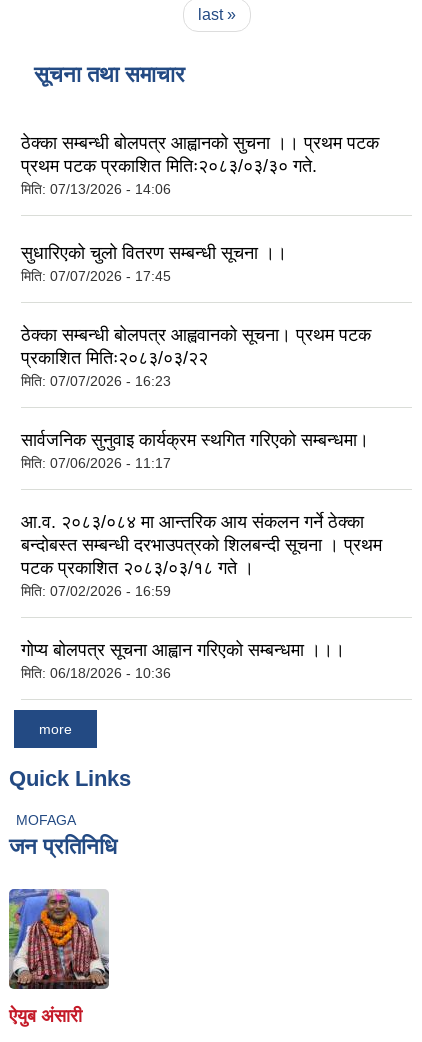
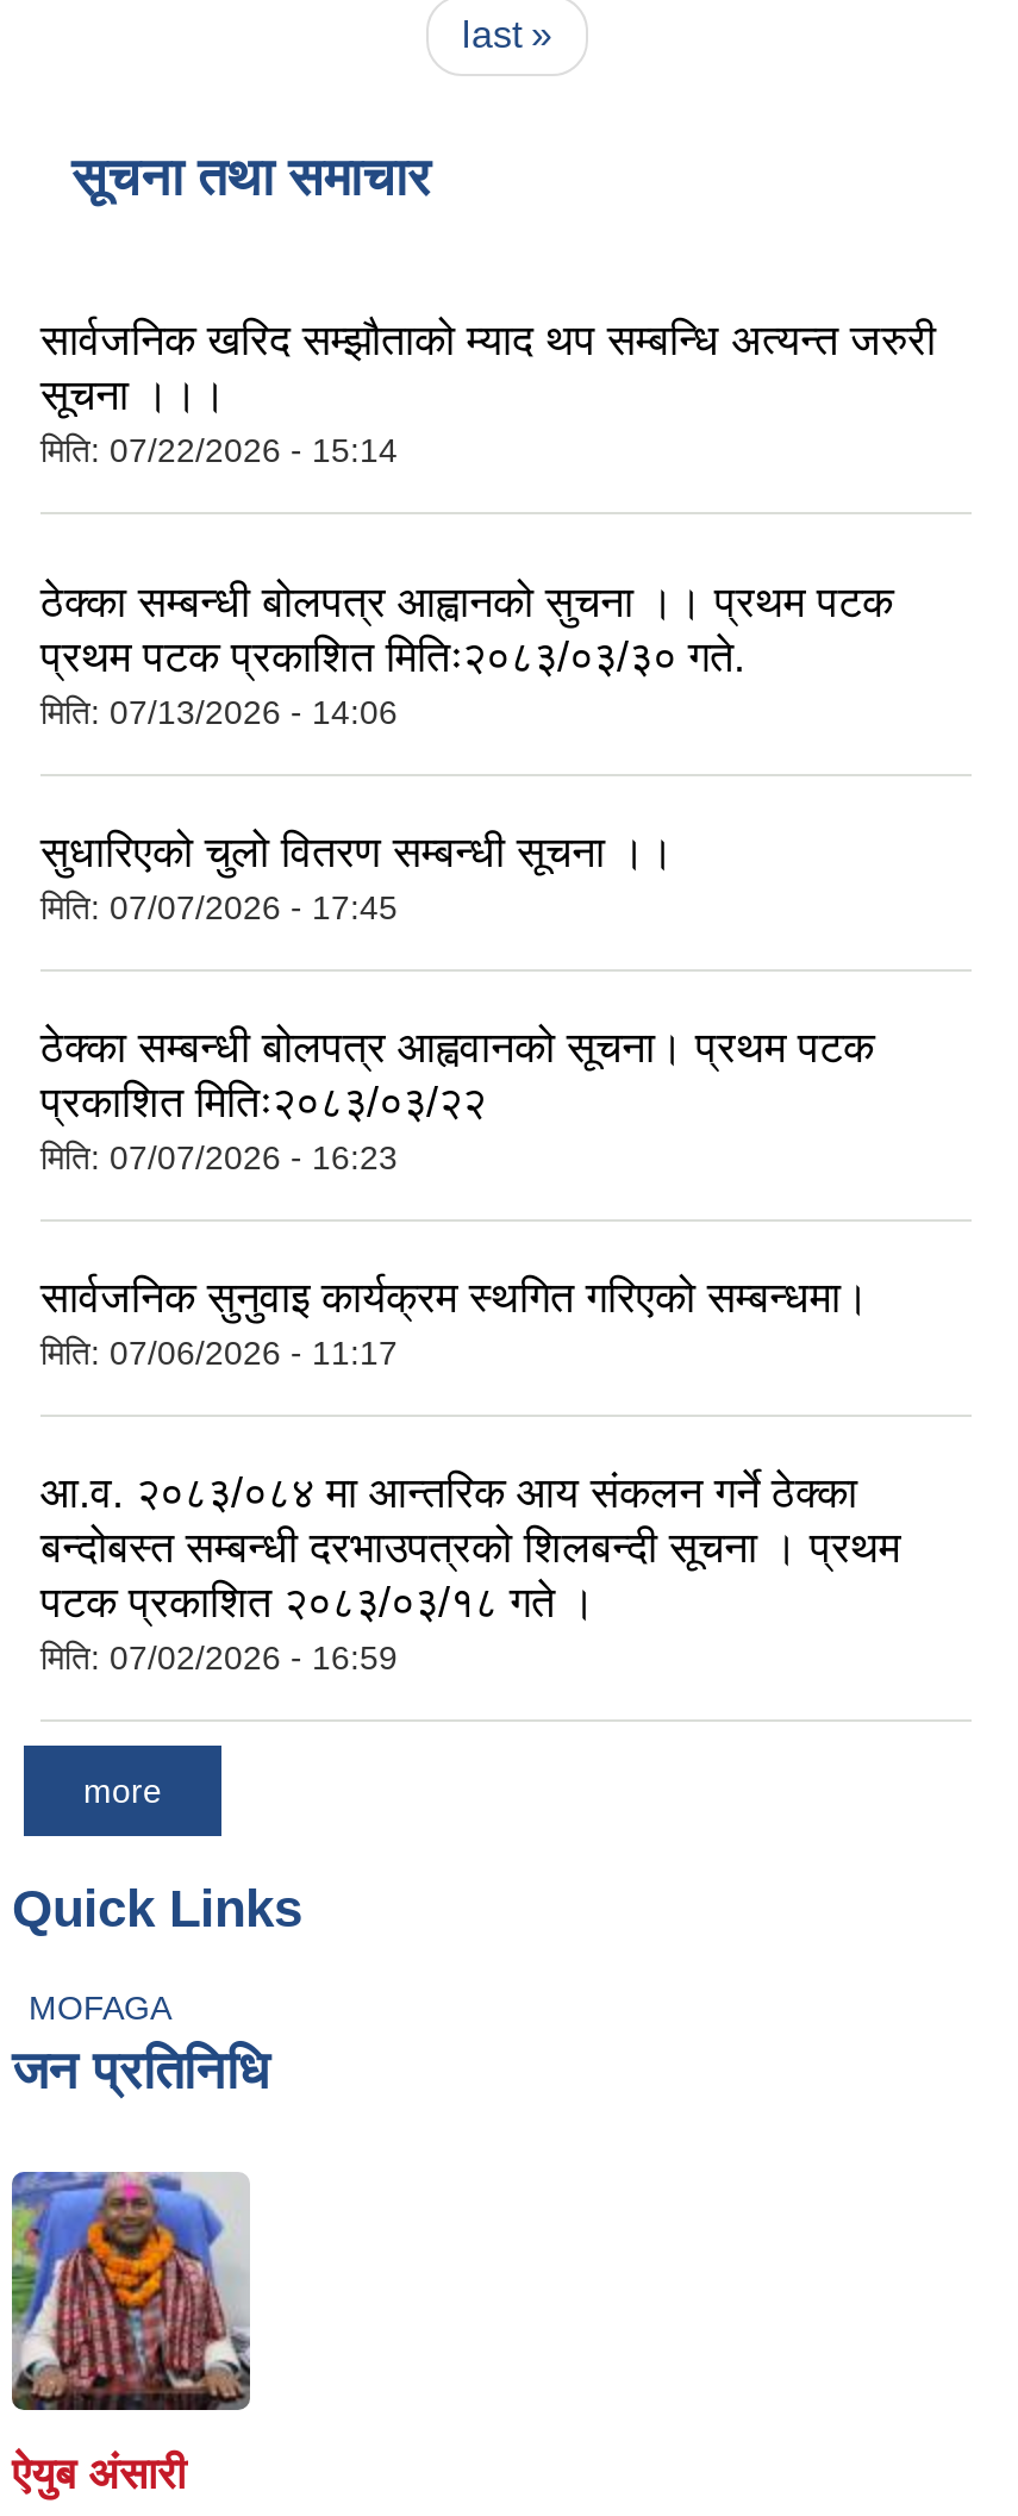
+ सार्वजनिक खरिद सम्झौताको म्याद थप सम्बन्धि अत्यन्त जरुरी
+ सूचना ।।।
+ मिति: 07/22/2026 - 15:14

moved down: ठेक्का सम्बन्धी बोलपत्र आह्वानको सुचना ।। प्रथम पटक | प्रथम पटक प्रकाशित मितिः२०८३/०३/३० गते. | मिति: 07/13/2026 - 14:06

moved down: सुधारिएको चुलो वितरण सम्बन्धी सूचना ।। | मिति: 07/07/2026 - 17:45 | ठेक्का सम्बन्धी बोलपत्र आह्ववानको सूचना। प्रथम पटक | ... | पटक प्रकाशित २०८३/०३/१८ गते । | मिति: 07/02/2026 - 16:59

- गोप्य बोलपत्र सूचना आह्वान गरिएको सम्बन्धमा ।।।
- मिति: 06/18/2026 - 10:36
